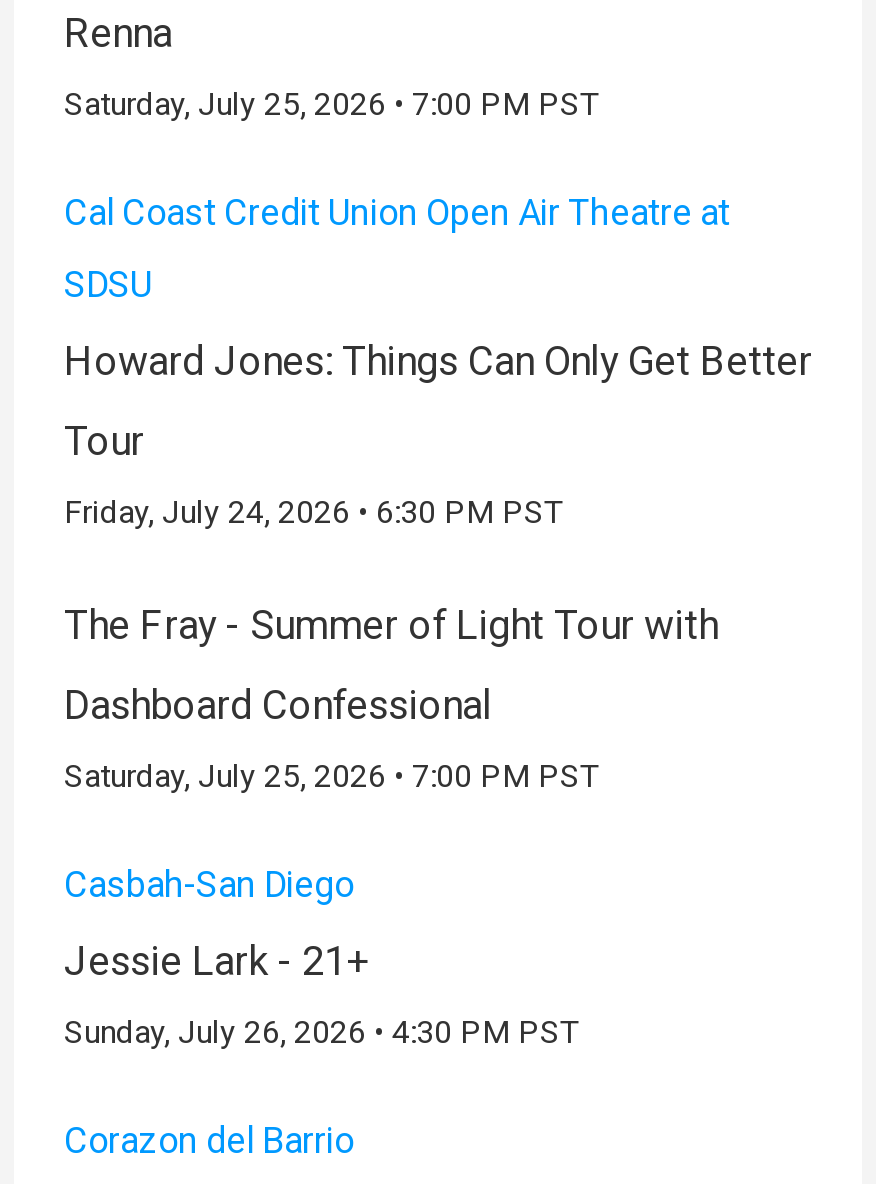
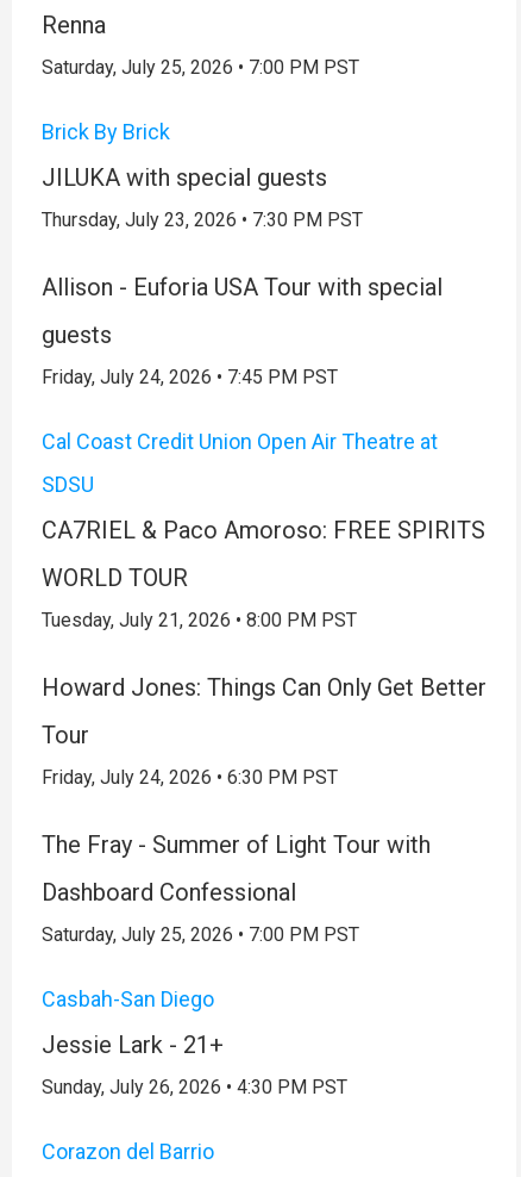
+ Brick By Brick
+ JILUKA with special guests
+ Thursday, July 23, 2026 • 7:30 PM PST
+ Allison - Euforia USA Tour with special
+ guests
+ Friday, July 24, 2026 • 7:45 PM PST

+ CA7RIEL & Paco Amoroso: FREE SPIRITS
+ WORLD TOUR
+ Tuesday, July 21, 2026 • 8:00 PM PST
